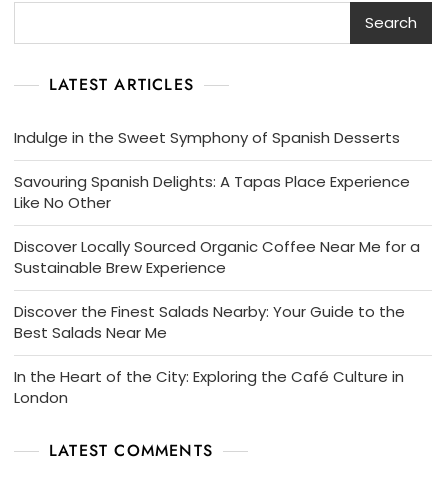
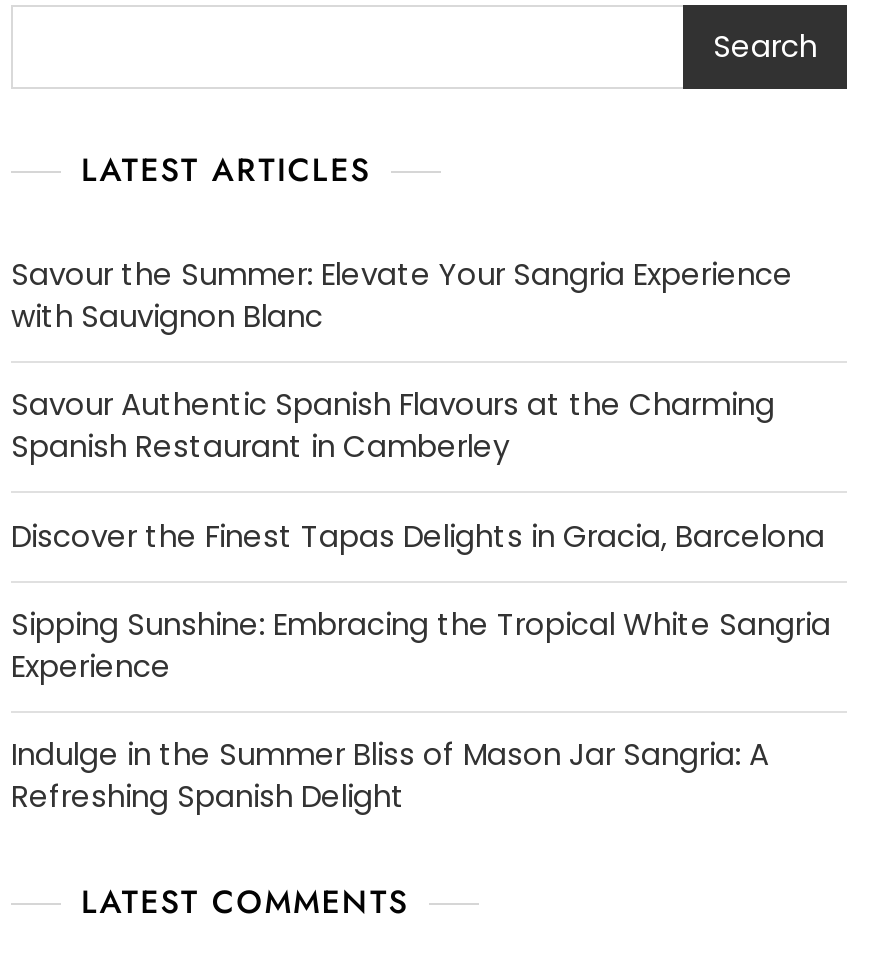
- Indulge in the Sweet Symphony of Spanish Desserts
+ Savour the Summer: Elevate Your Sangria Experience
+ with Sauvignon Blanc

- Savouring Spanish Delights: A Tapas Place Experience
- Like No Other
+ Savour Authentic Spanish Flavours at the Charming
+ Spanish Restaurant in Camberley

- Discover Locally Sourced Organic Coffee Near Me for a
- Sustainable Brew Experience
+ Discover the Finest Tapas Delights in Gracia, Barcelona

- Discover the Finest Salads Nearby: Your Guide to the
- Best Salads Near Me
+ Sipping Sunshine: Embracing the Tropical White Sangria
+ Experience

- In the Heart of the City: Exploring the Café Culture in
- London
+ Indulge in the Summer Bliss of Mason Jar Sangria: A
+ Refreshing Spanish Delight
